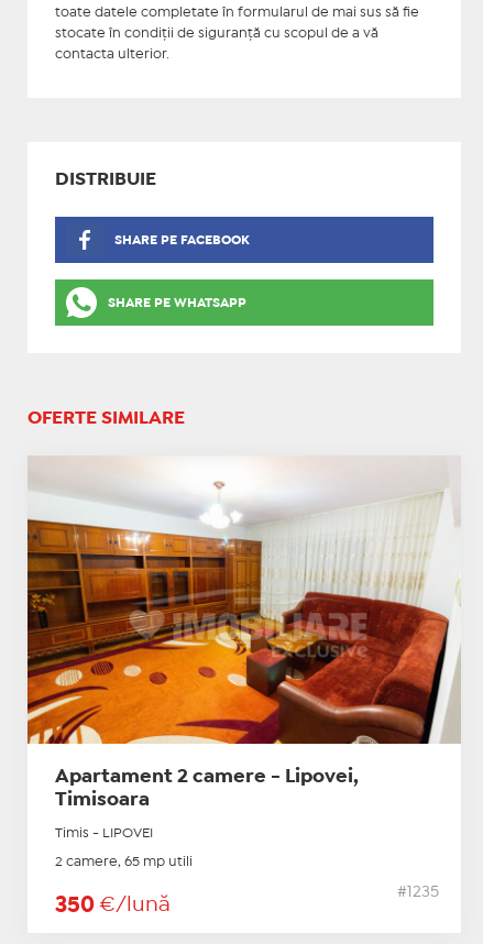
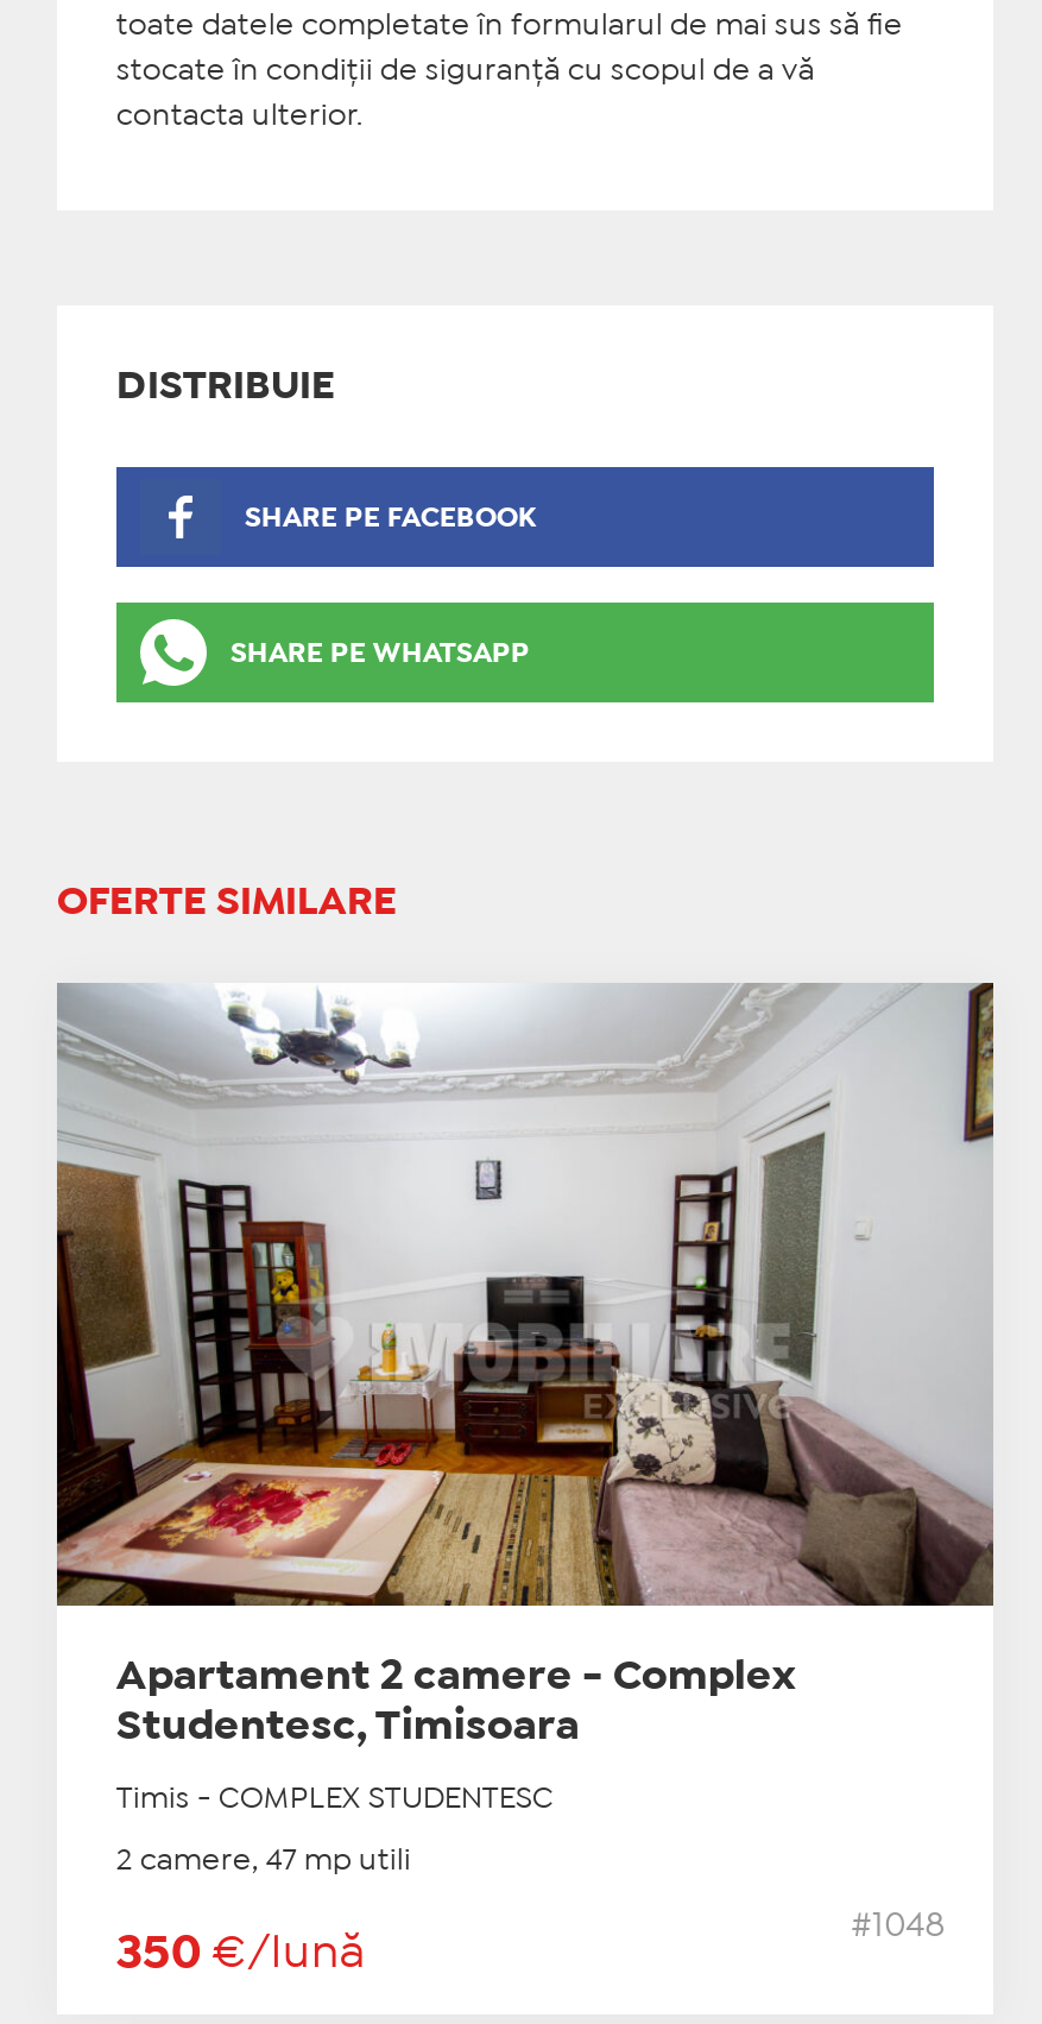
- [image]
- Apartament 2 camere - Lipovei,
- Timisoara
+ [image]
+ Apartament 2 camere - Complex
+ Studentesc, Timisoara

- Timis - LIPOVEI
+ Timis - COMPLEX STUDENTESC

- 2 camere, 65 mp utili
+ 2 camere, 47 mp utili

- #1235
+ #1048
